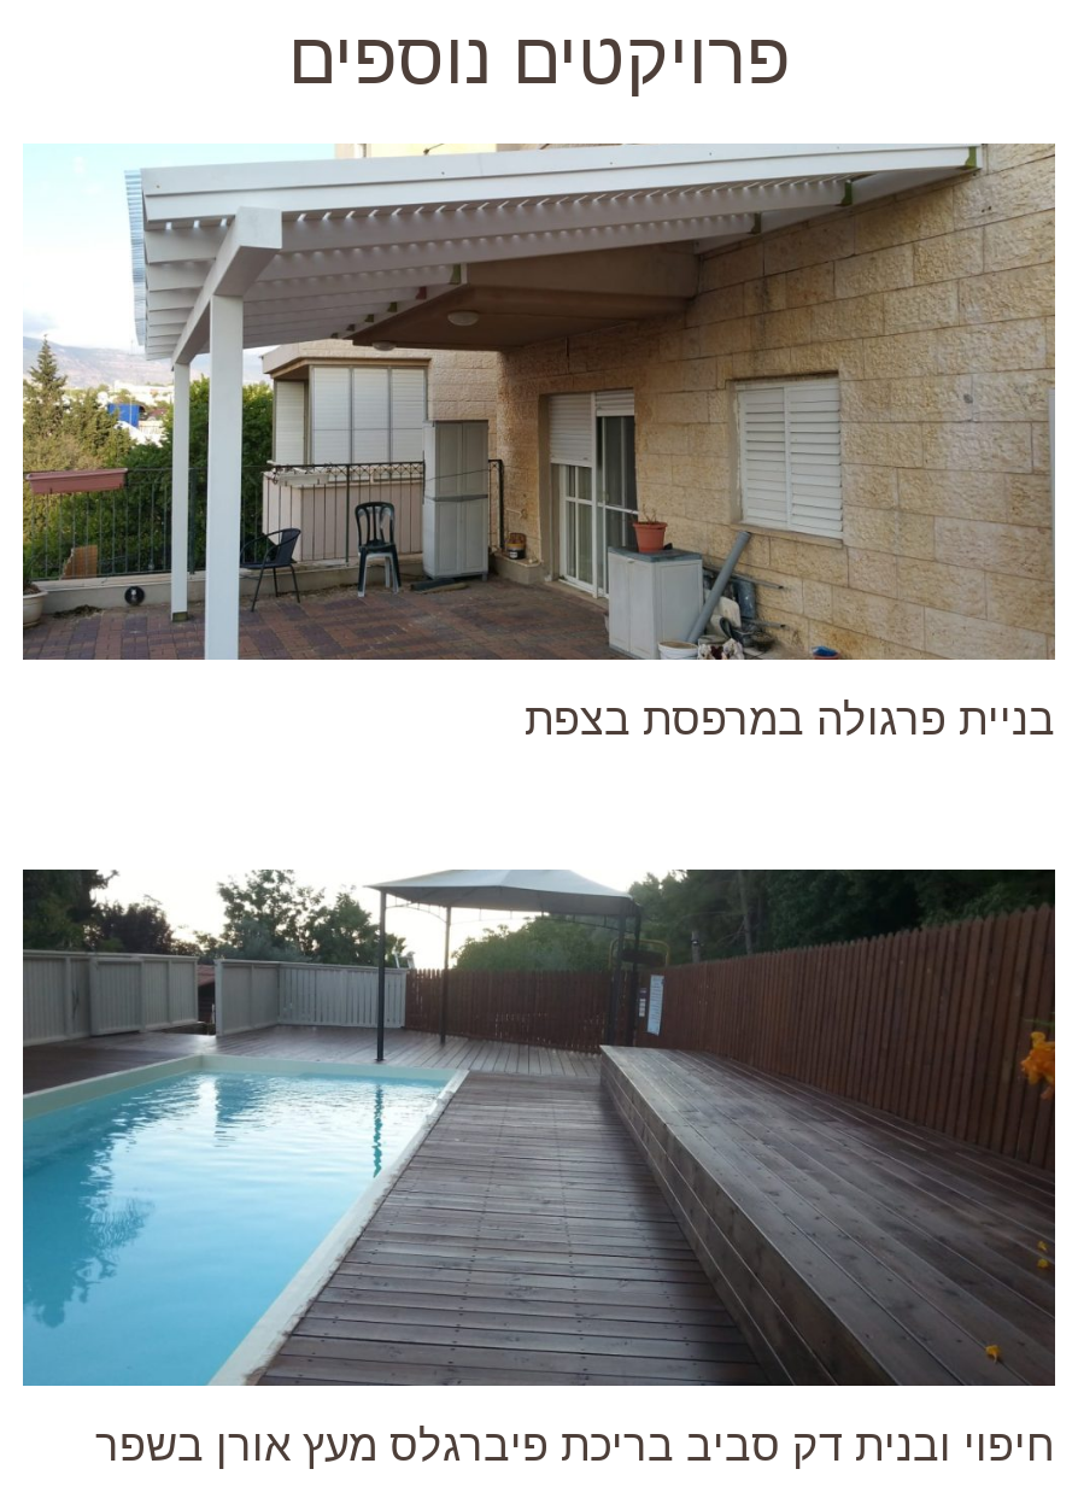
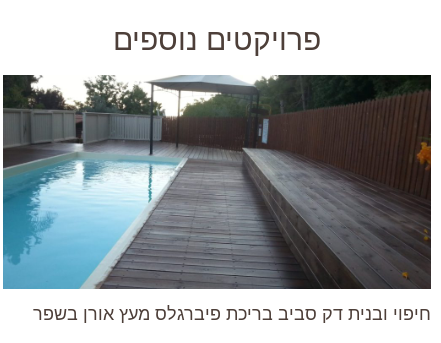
- [image]
- בניית פרגולה במרפסת בצפת
